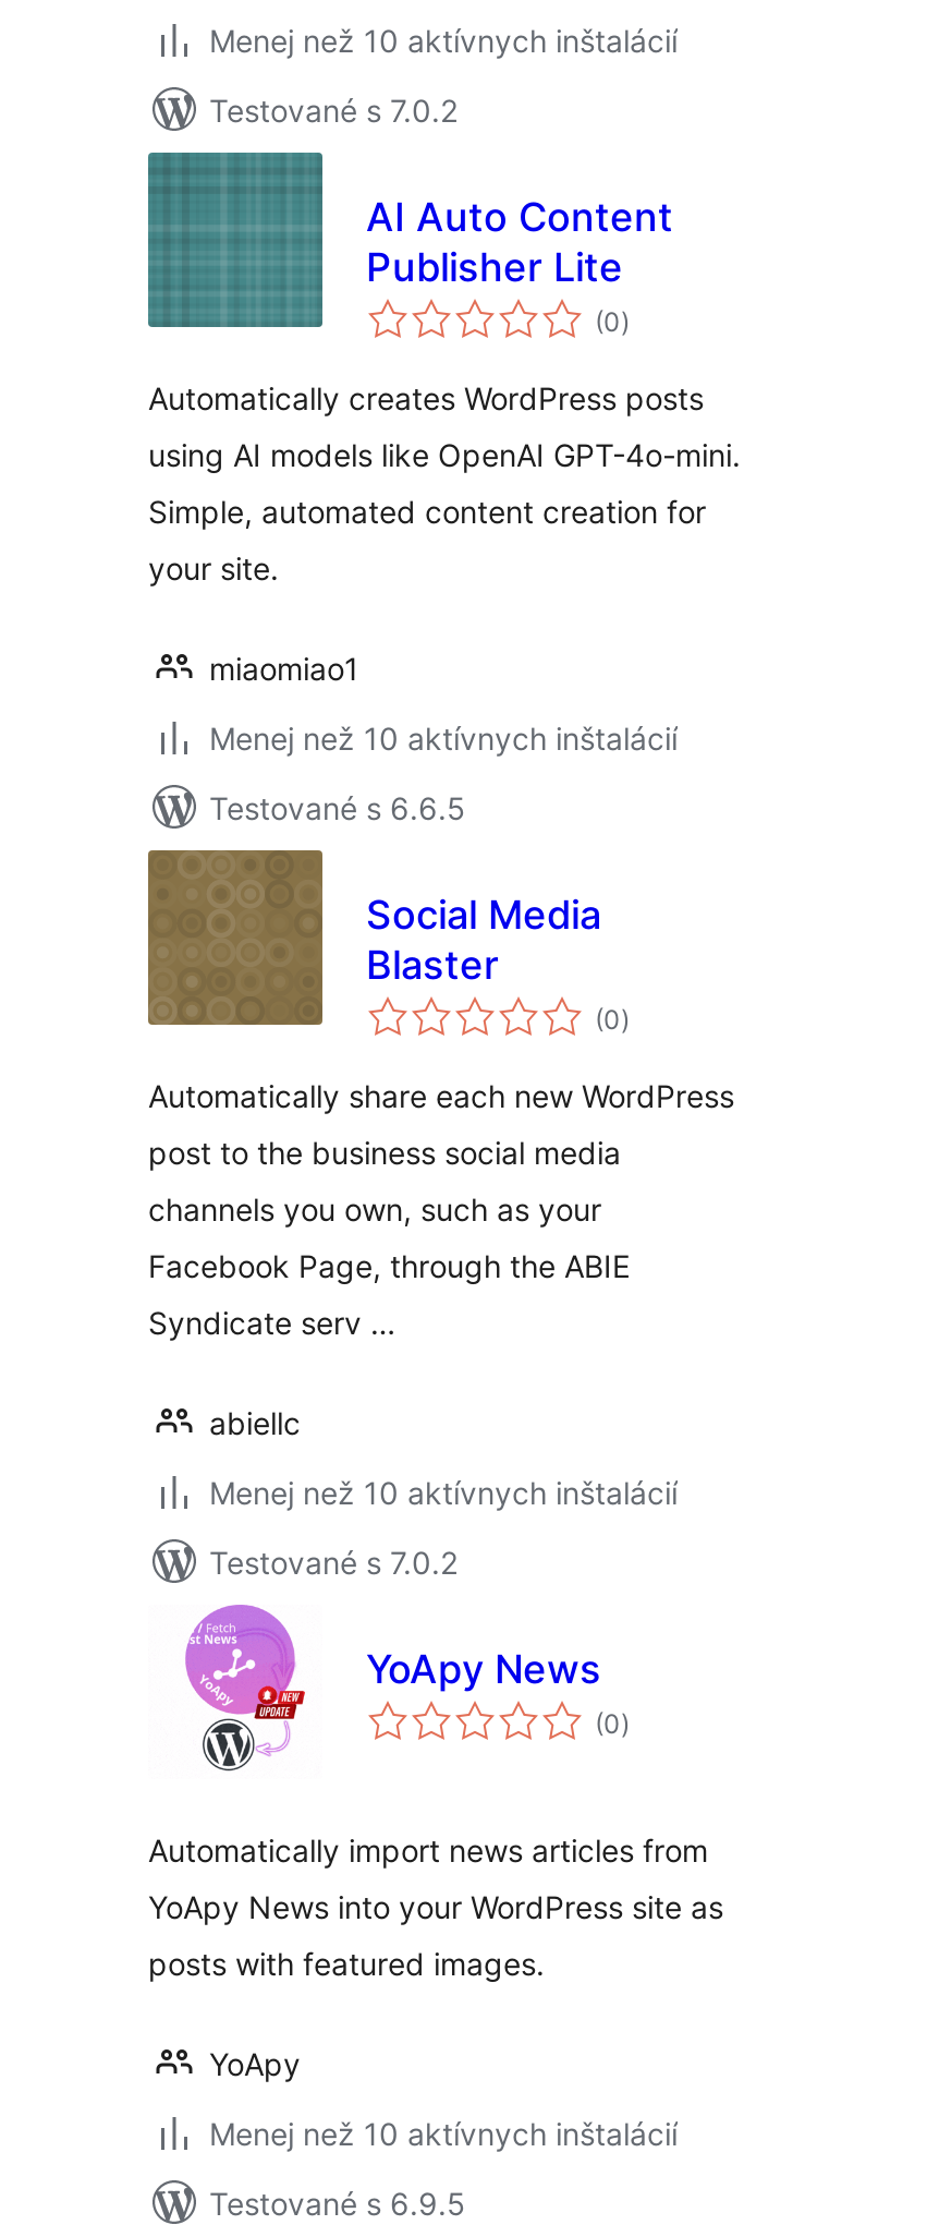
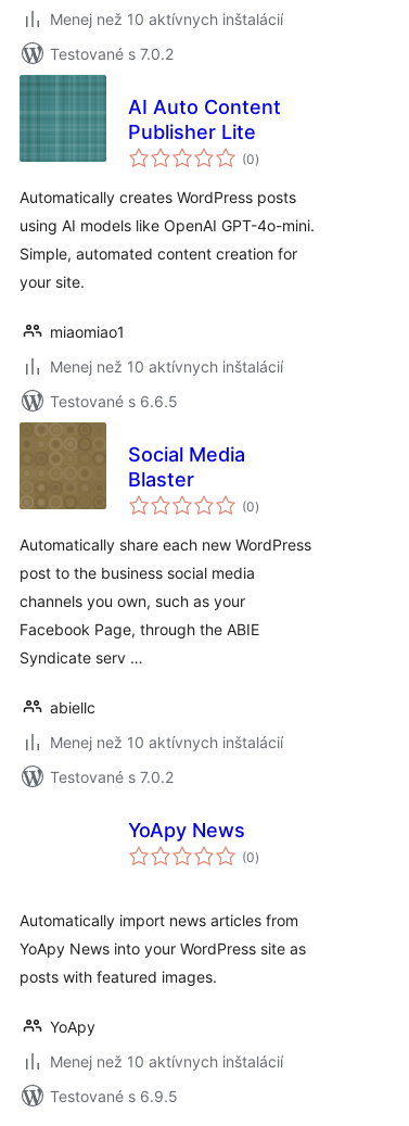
- [image]
